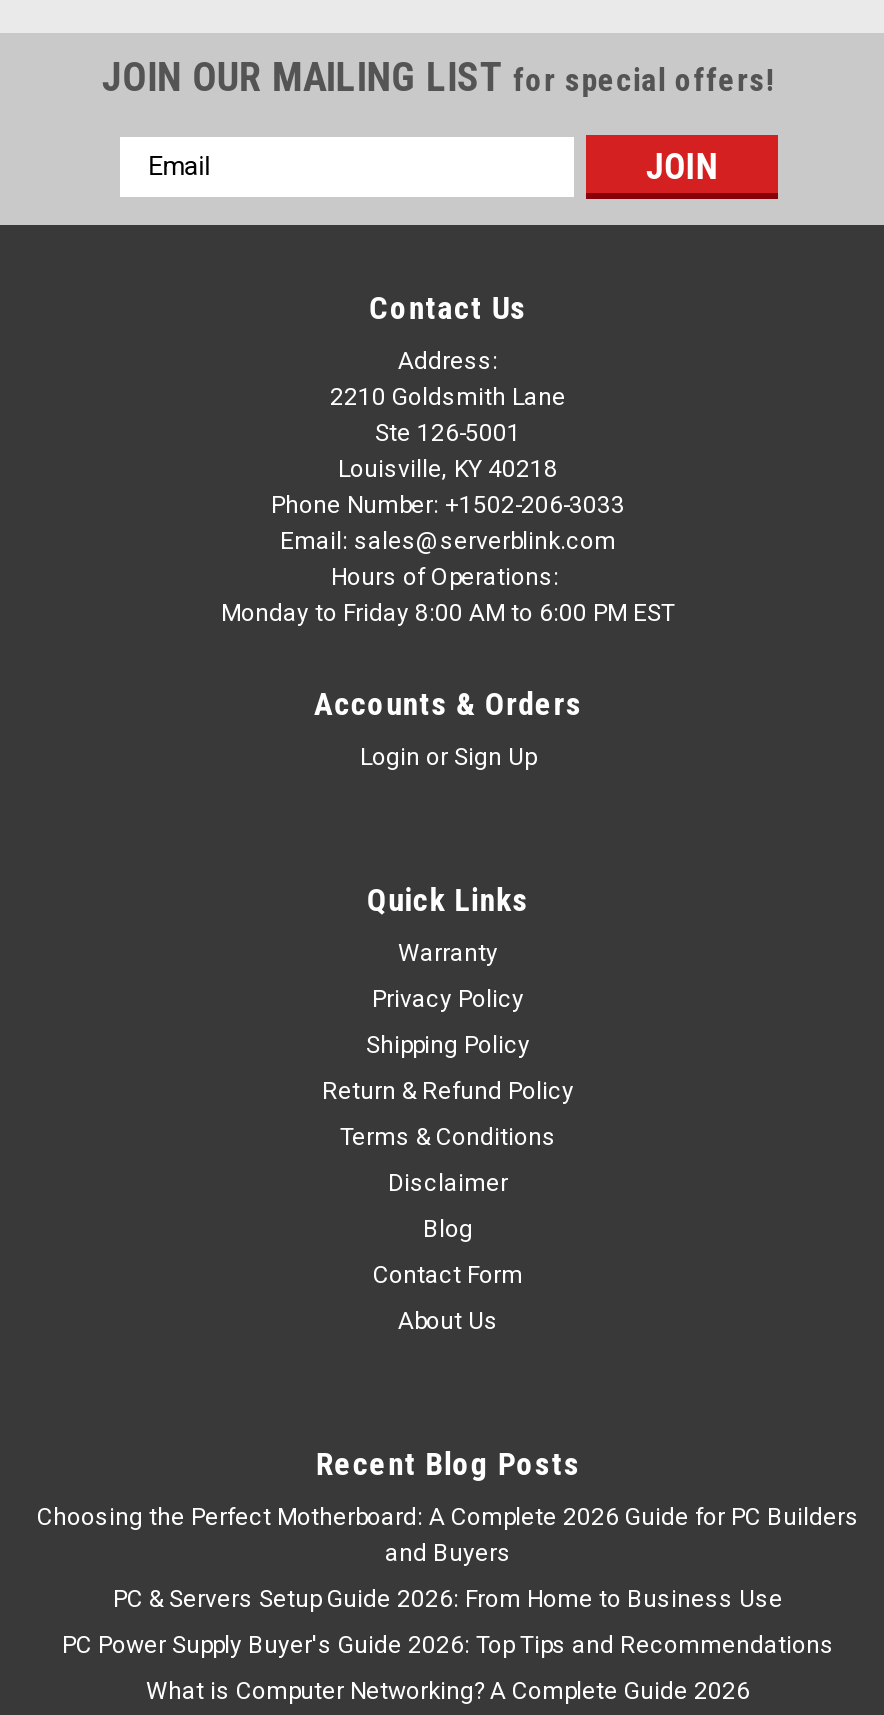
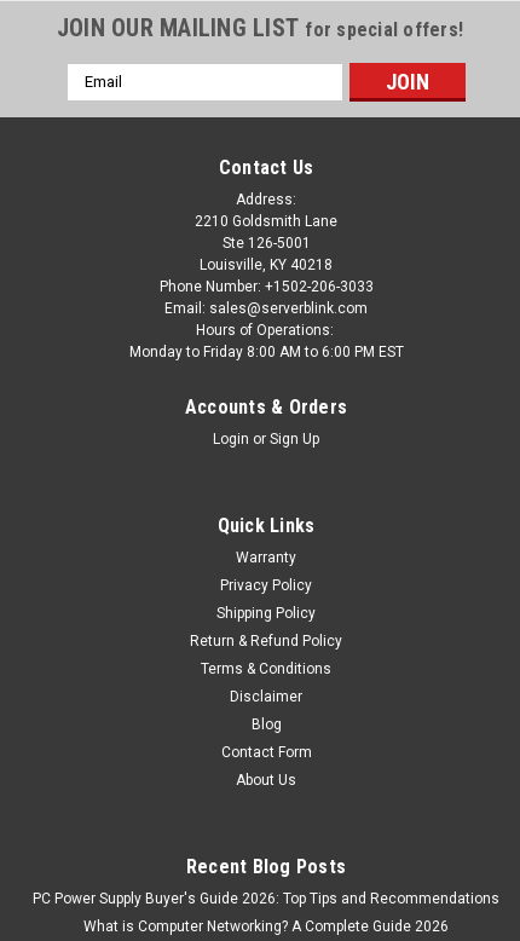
- Choosing the Perfect Motherboard: A Complete 2026 Guide for PC Builders
- and Buyers
- PC & Servers Setup Guide 2026: From Home to Business Use
